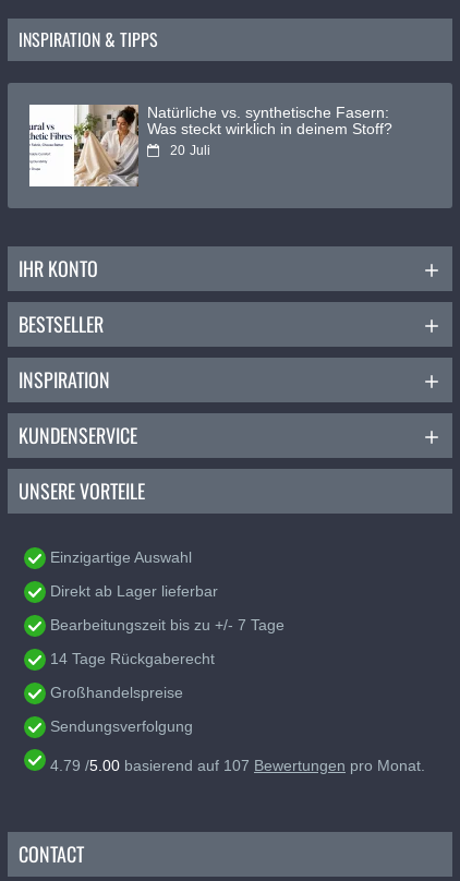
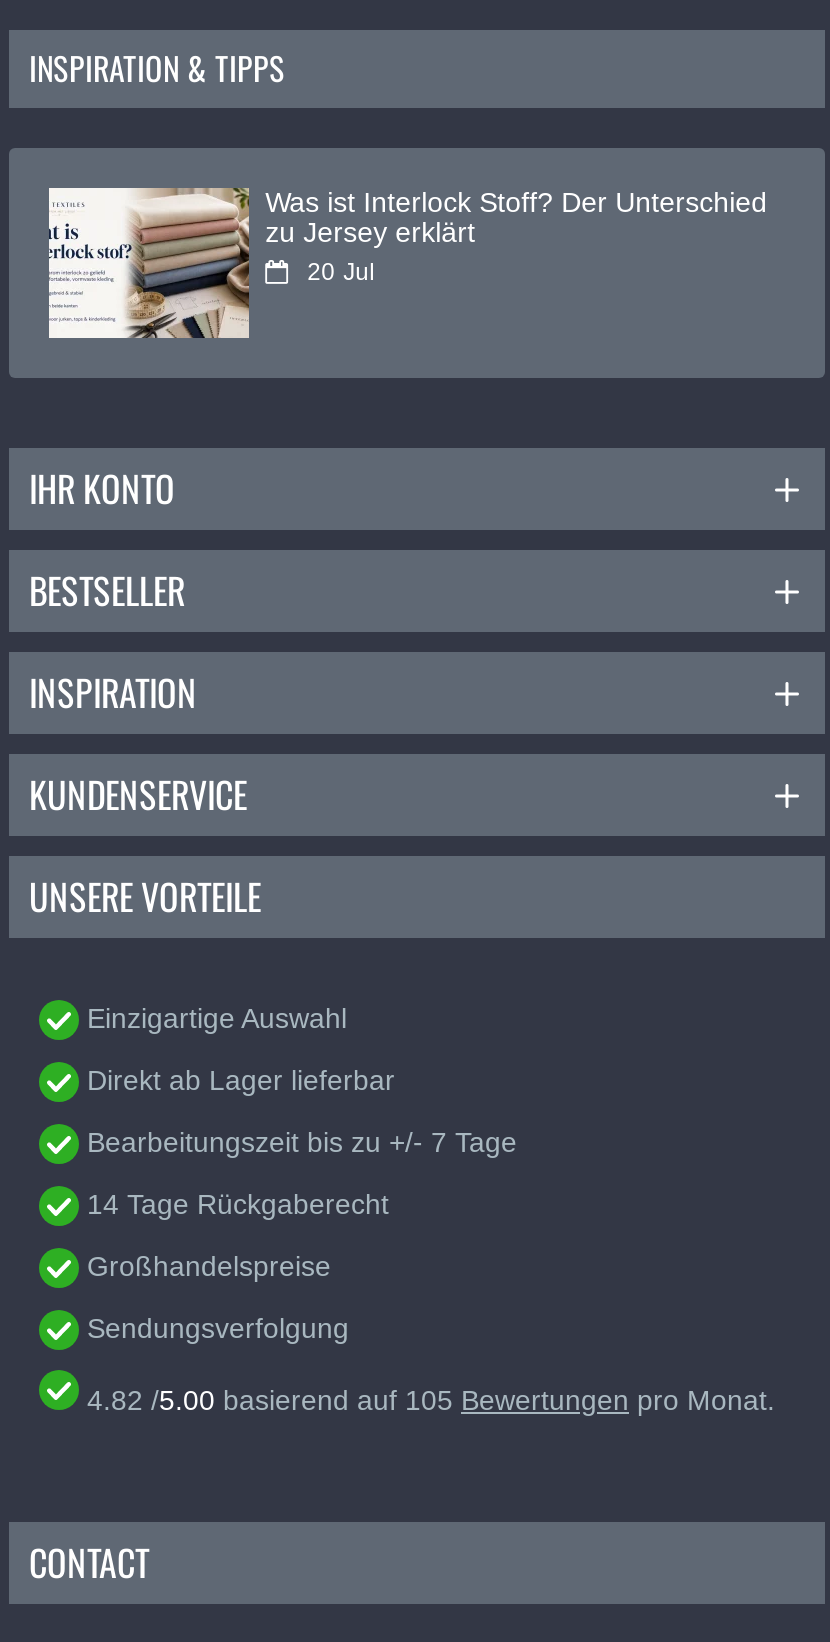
- [image]
- Natürliche vs. synthetische Fasern:
- Was steckt wirklich in deinem Stoff?
- 20 Juli
+ [image]
+ Was ist Interlock Stoff? Der Unterschied
+ zu Jersey erklärt
+ 20 Jul

- 4.79 /5.00 basierend auf 107 Bewertungen pro Monat.
+ 4.82 /5.00 basierend auf 105 Bewertungen pro Monat.
